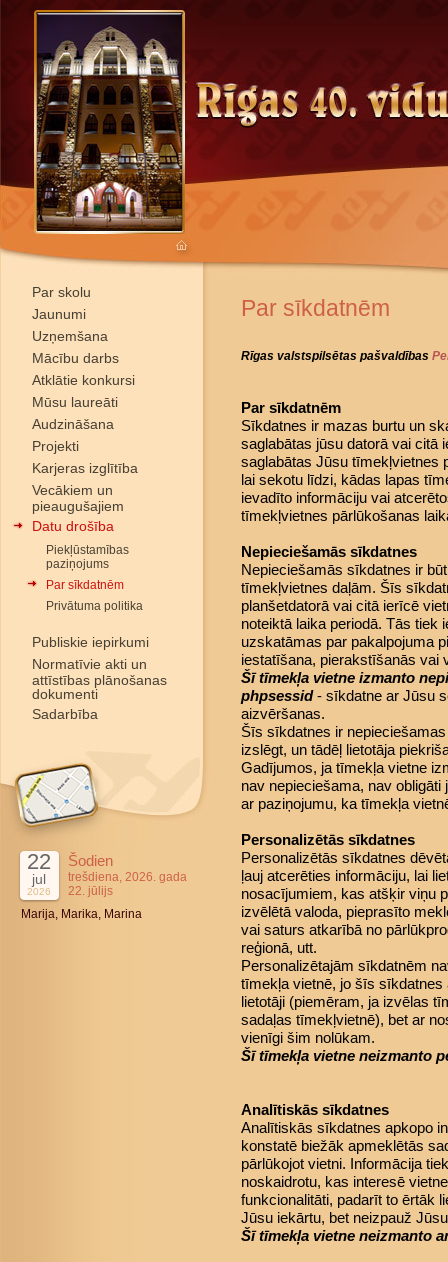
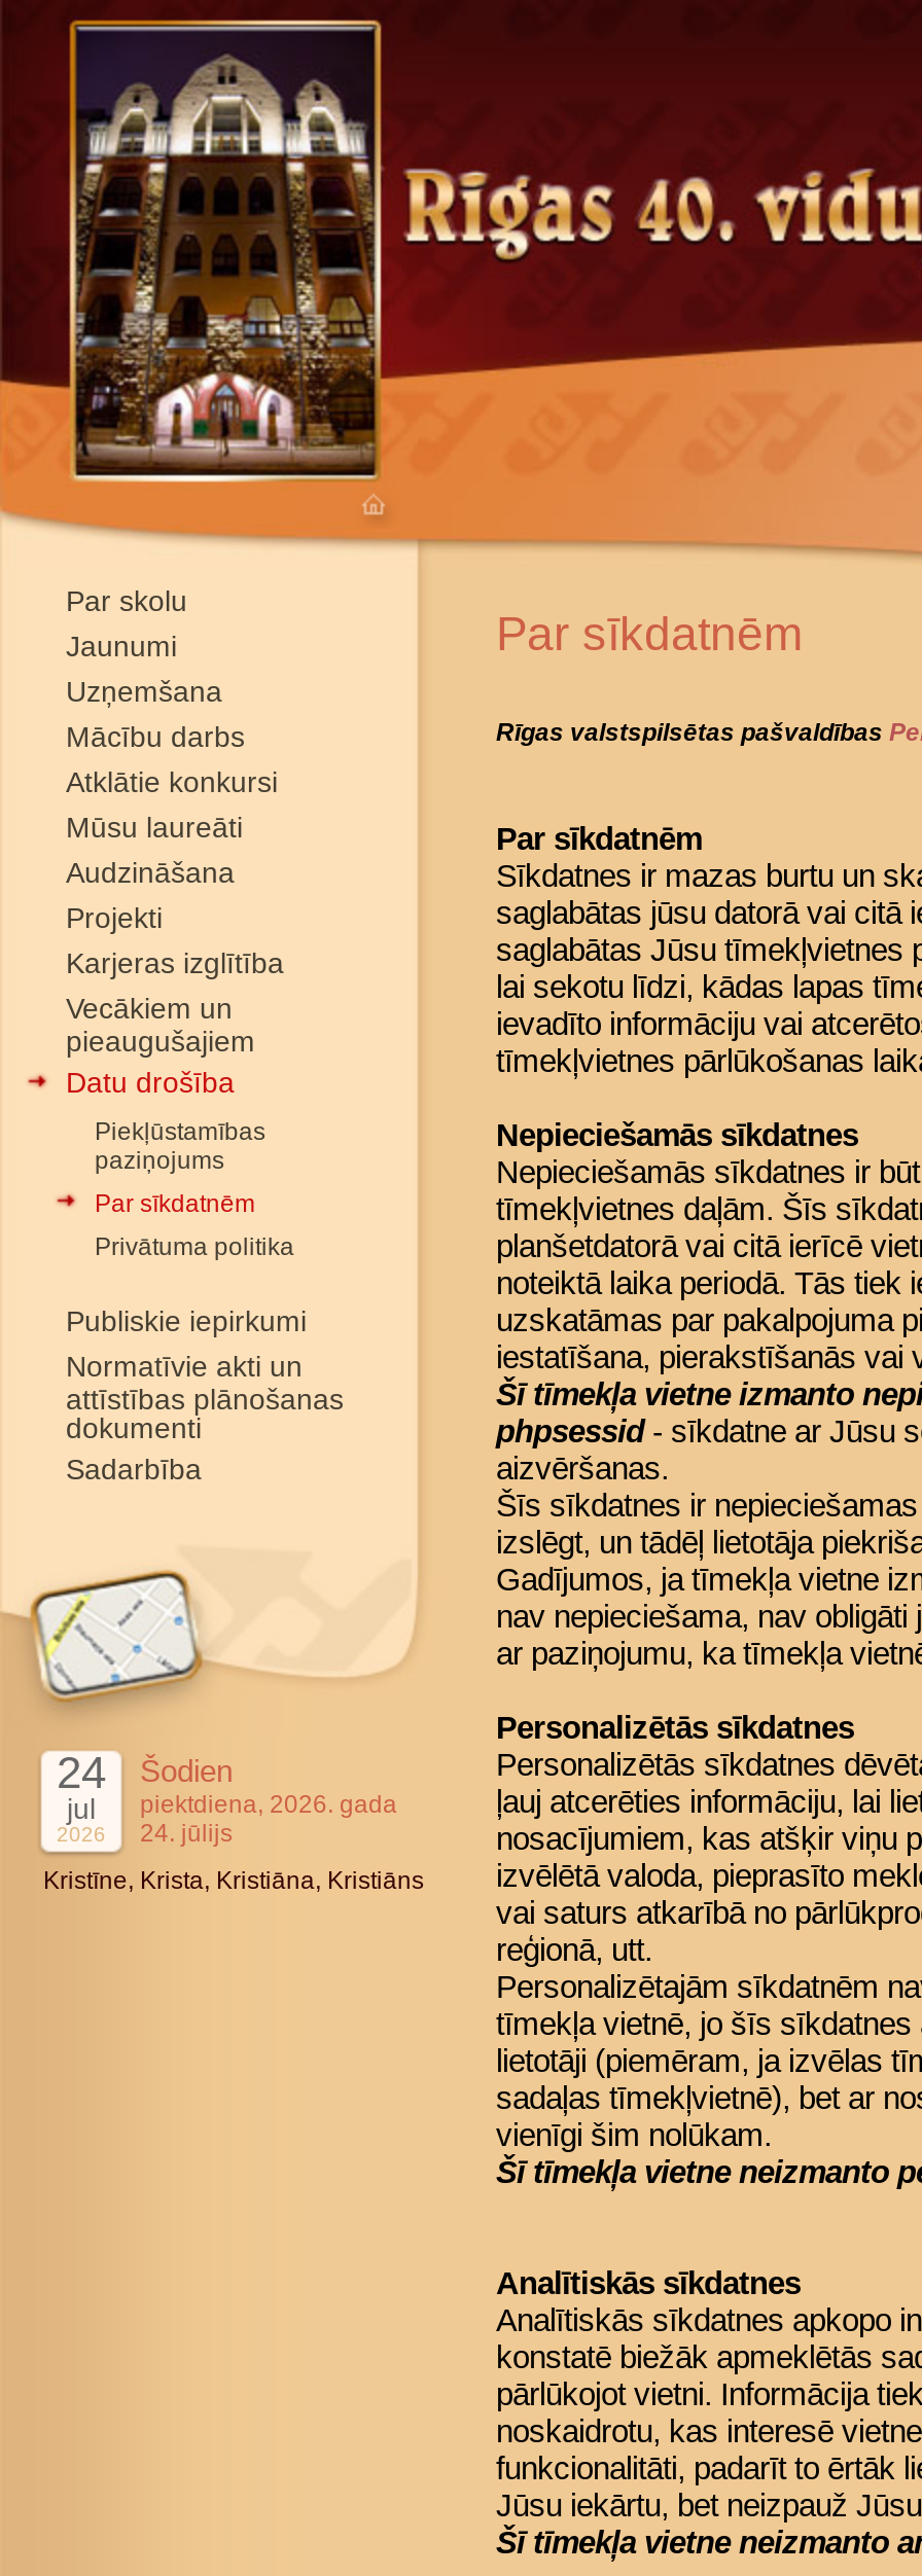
- 22 Šodien
+ 24 Šodien

- trešdiena, 2026. gada
- 22. jūlijs
+ piektdiena, 2026. gada
+ 24. jūlijs

- Marija, Marika, Marina
+ Kristīne, Krista, Kristiāna, Kristiāns
